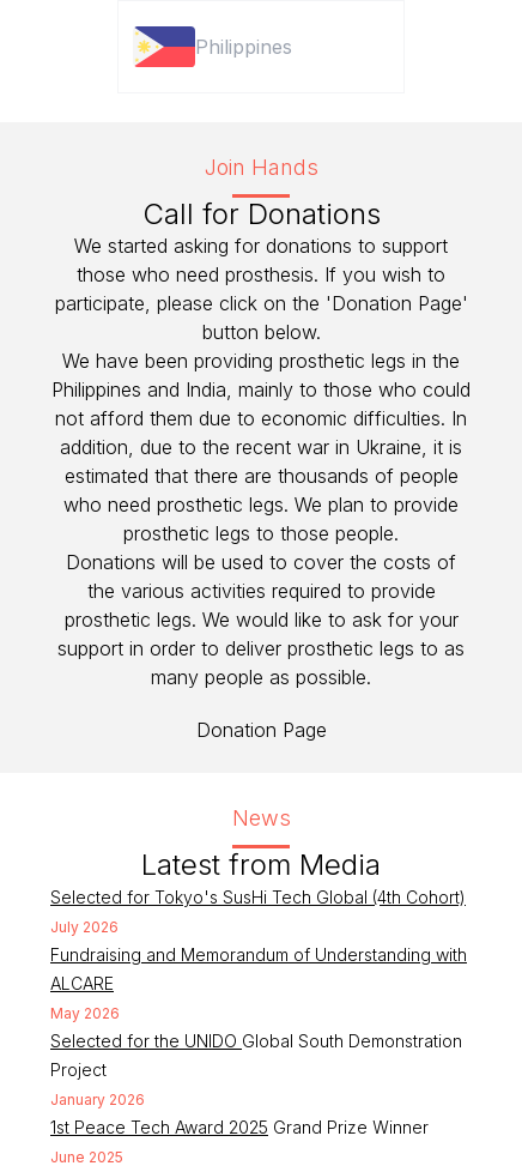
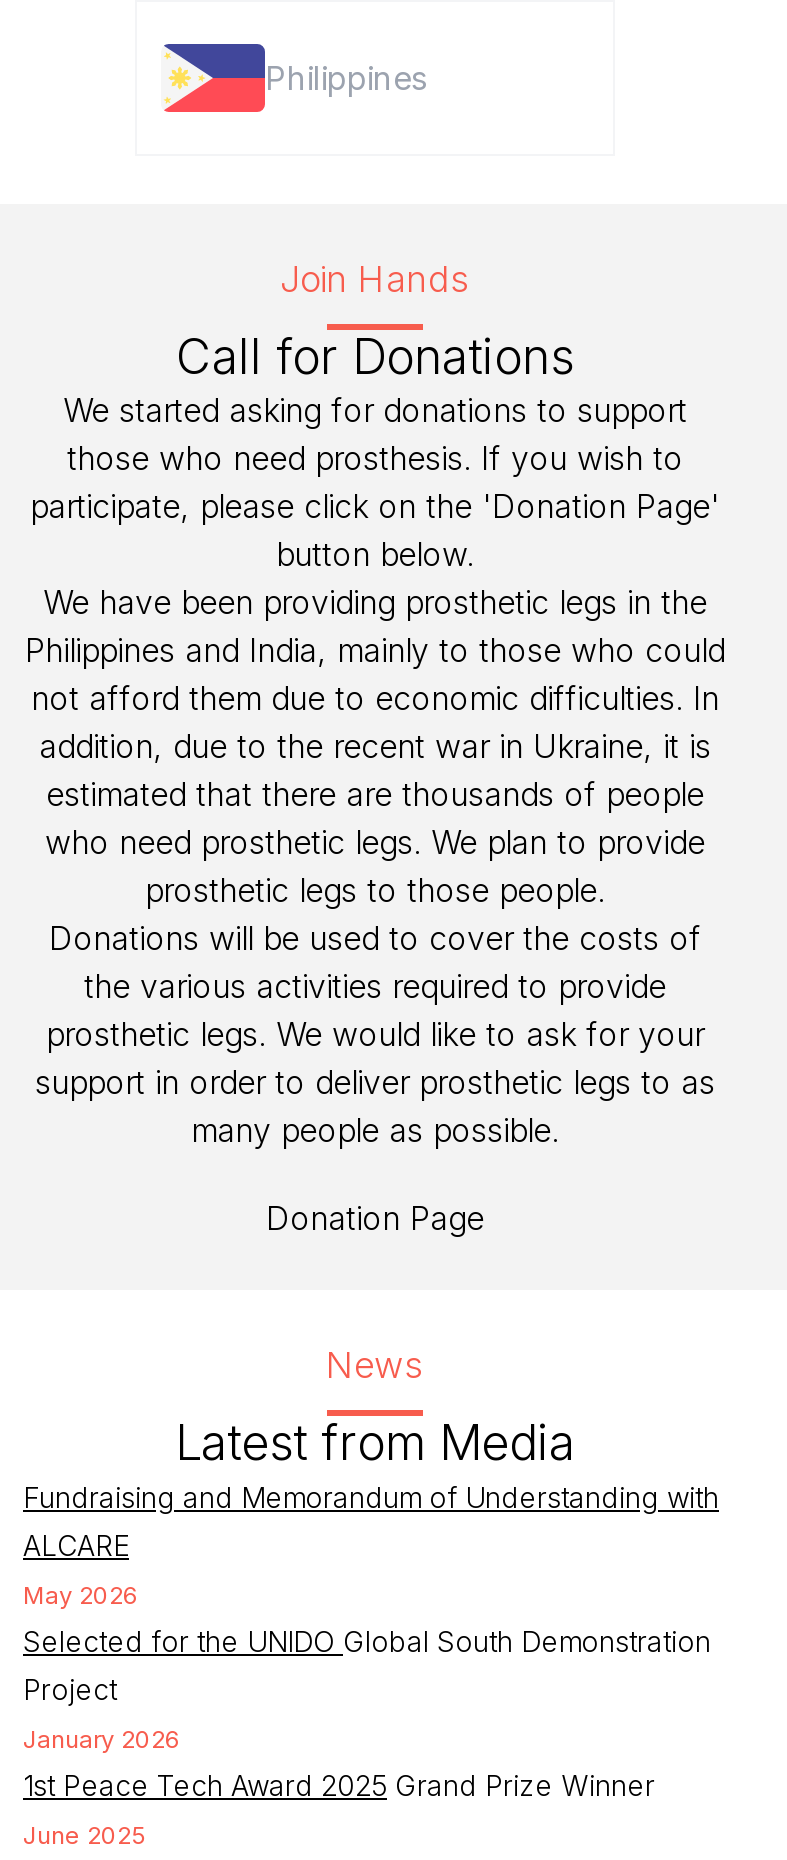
- Selected for Tokyo's SusHi Tech Global (4th Cohort)
- July 2026
